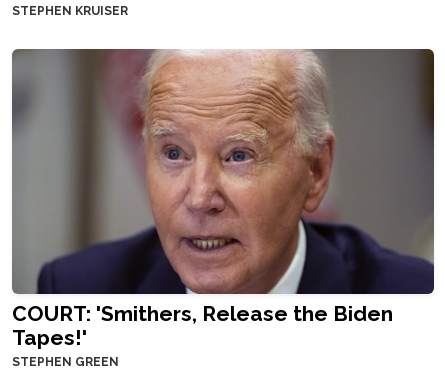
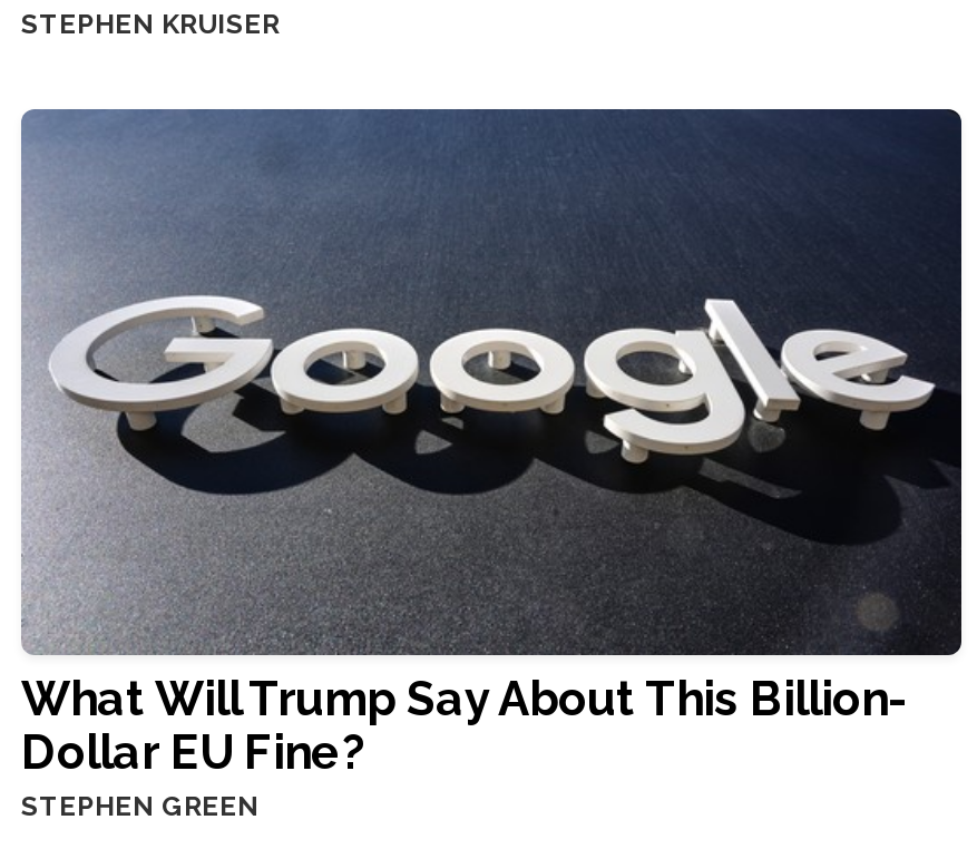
- [image]
- COURT: 'Smithers, Release the Biden
- Tapes!'
+ [image]
+ What Will Trump Say About This Billion-
+ Dollar EU Fine?
